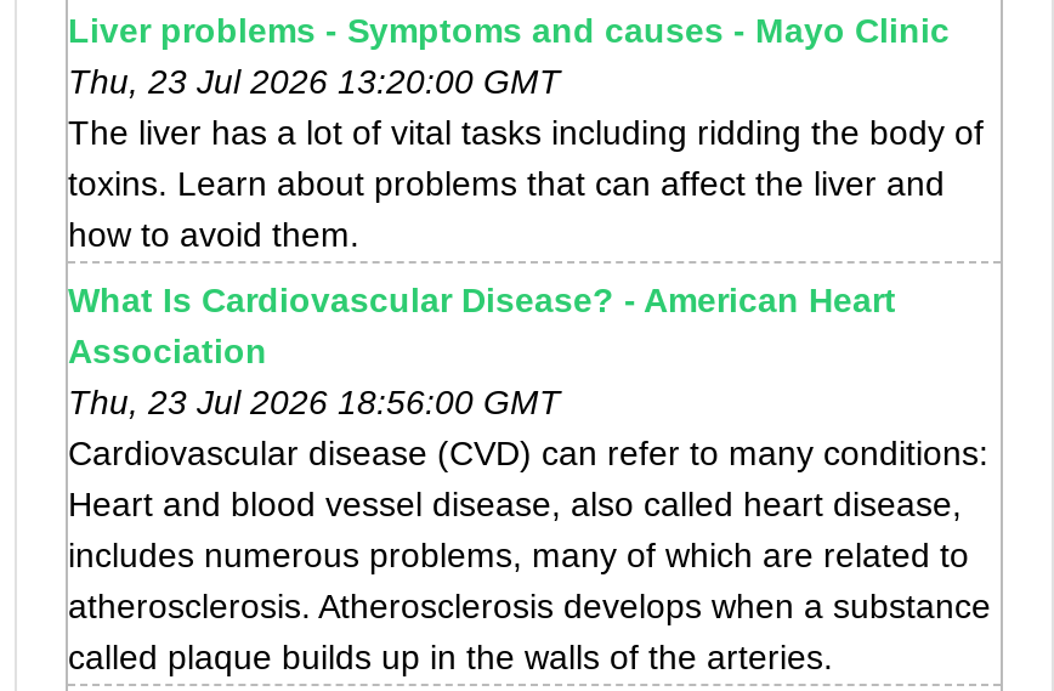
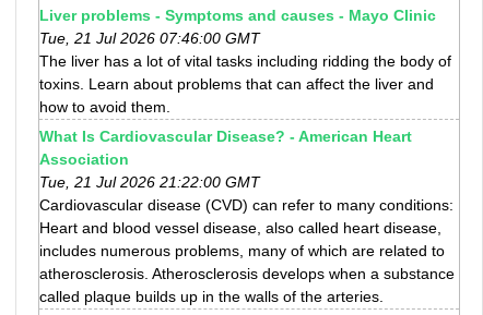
- Thu, 23 Jul 2026 13:20:00 GMT
+ Tue, 21 Jul 2026 07:46:00 GMT

- Thu, 23 Jul 2026 18:56:00 GMT
+ Tue, 21 Jul 2026 21:22:00 GMT
